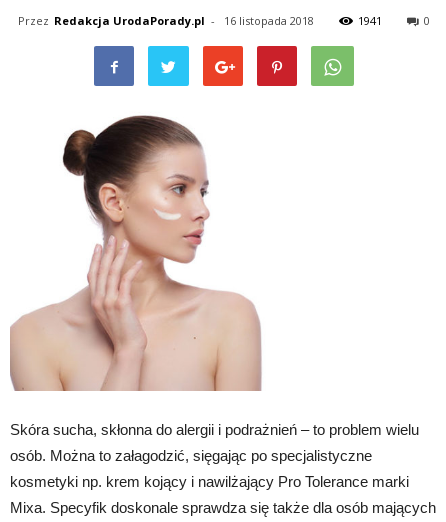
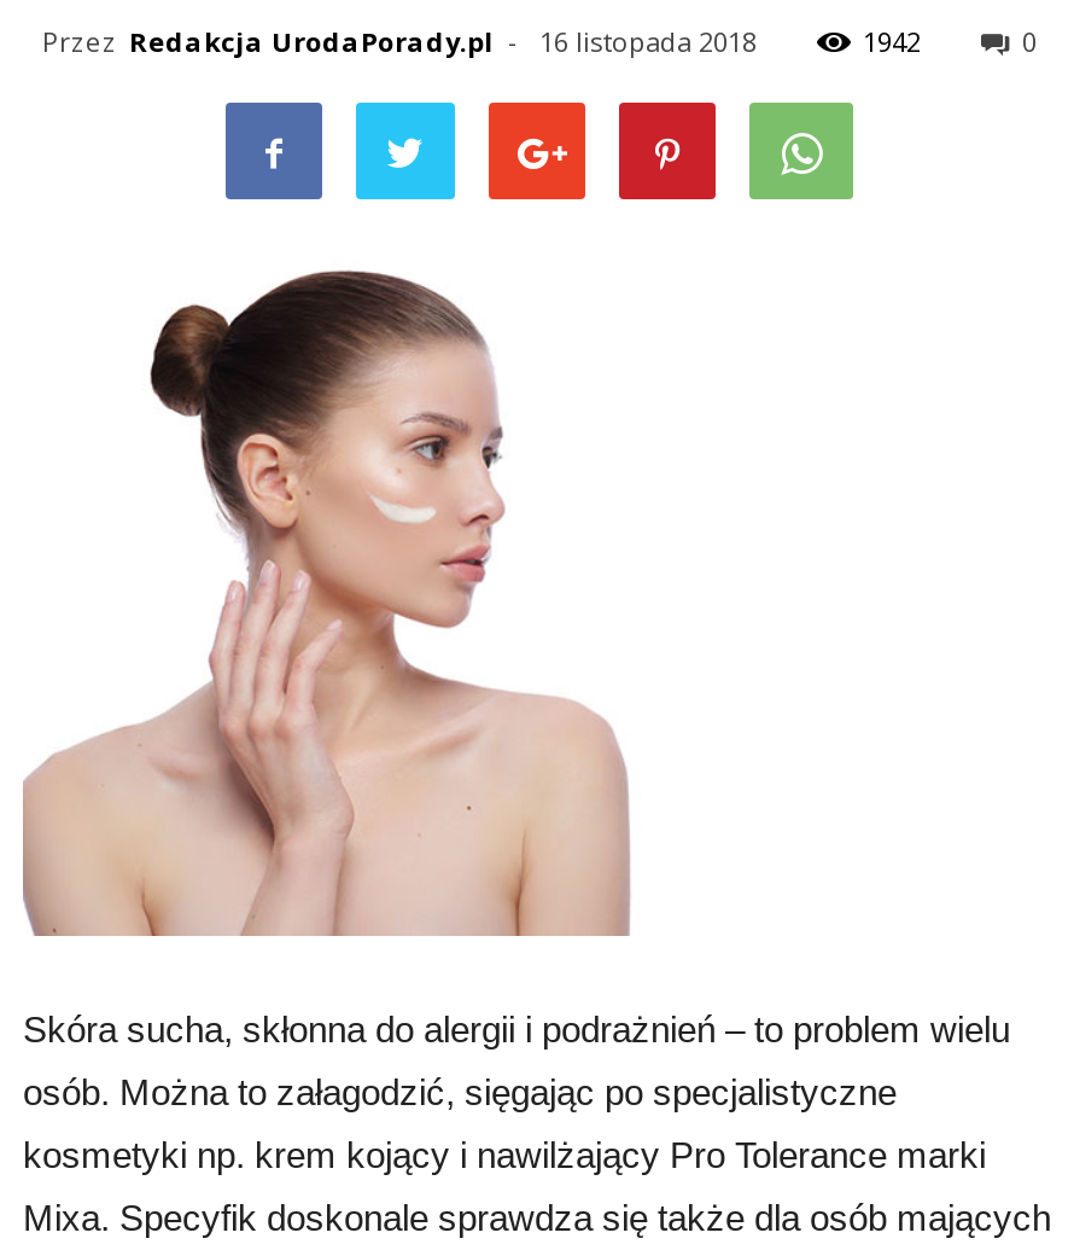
- 1941
+ 1942
